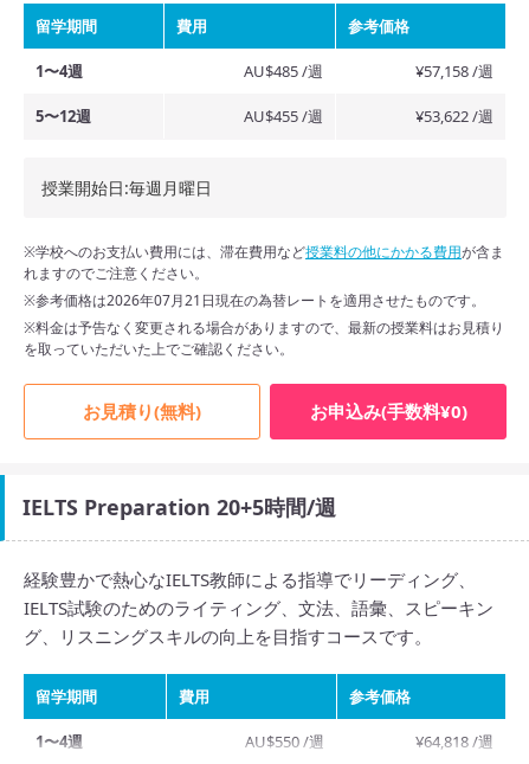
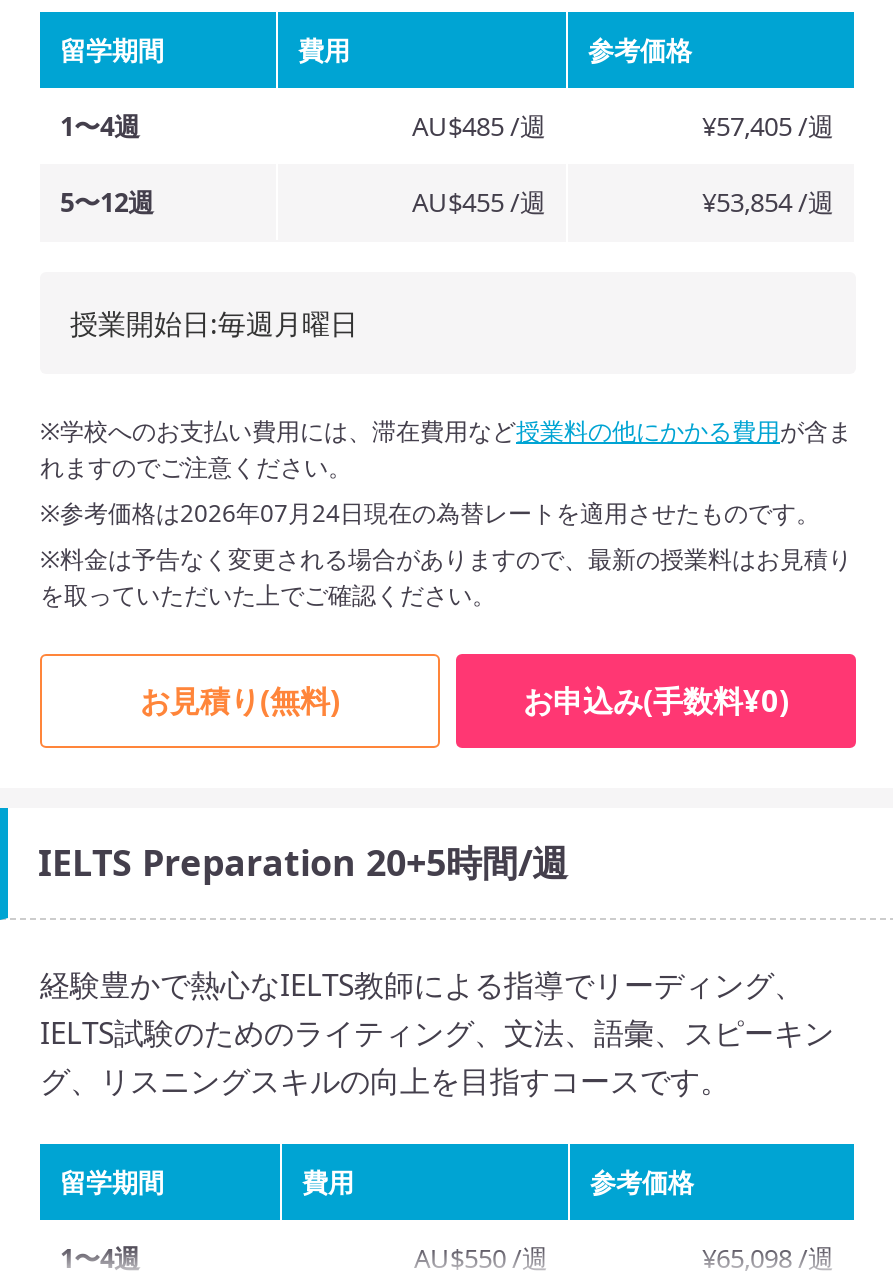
- ¥57,158 /週
+ ¥57,405 /週

- ¥53,622 /週
+ ¥53,854 /週

- ※参考価格は2026年07月21日現在の為替レートを適用させたものです。
+ ※参考価格は2026年07月24日現在の為替レートを適用させたものです。

- ¥64,818 /週
+ ¥65,098 /週
